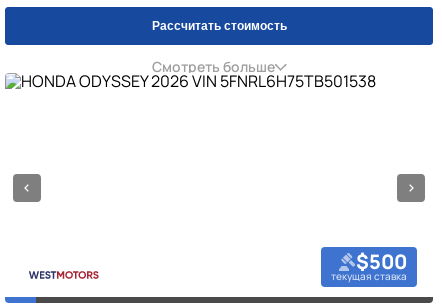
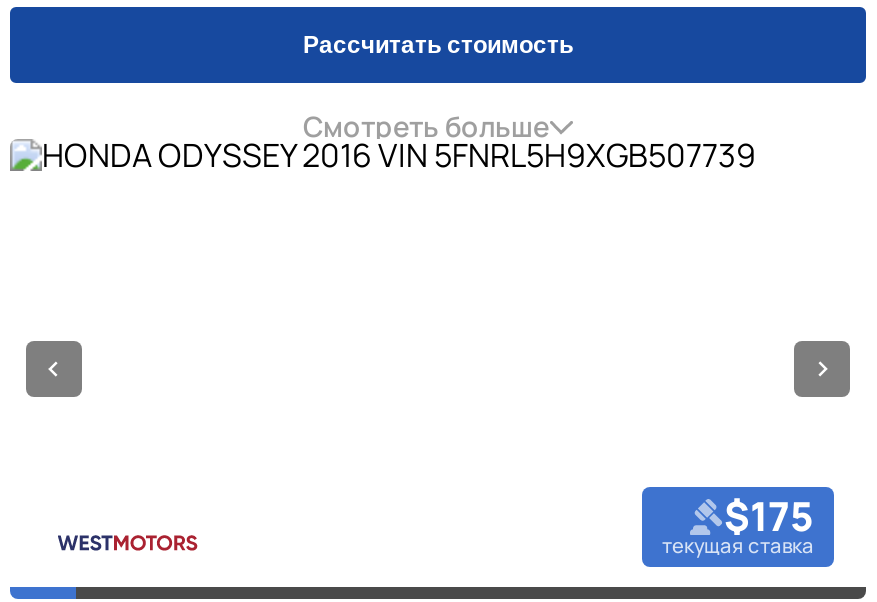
- $500
+ $175
